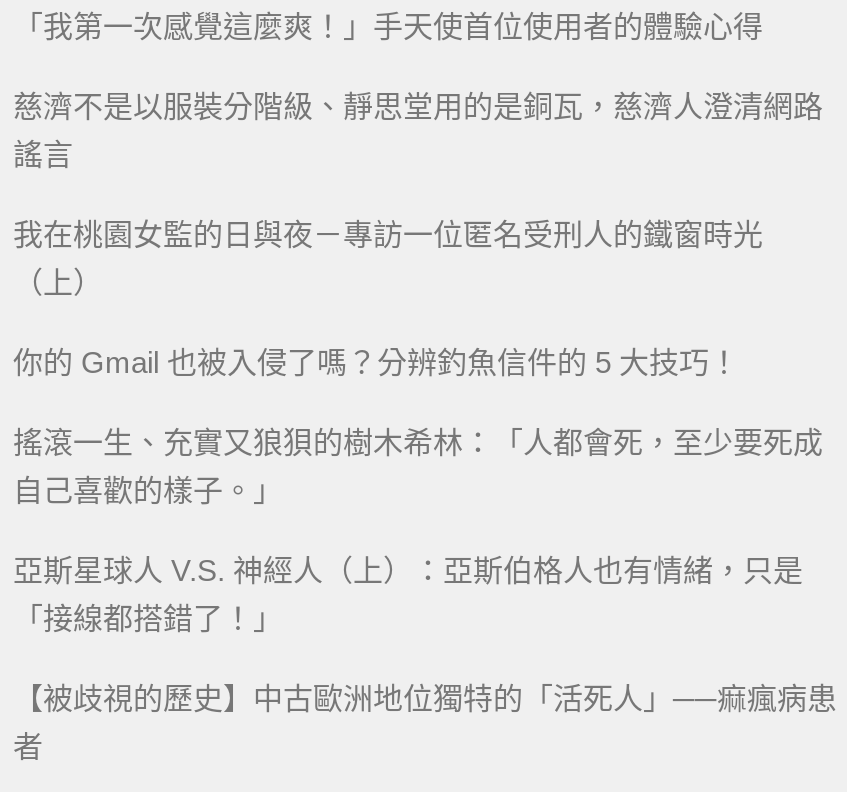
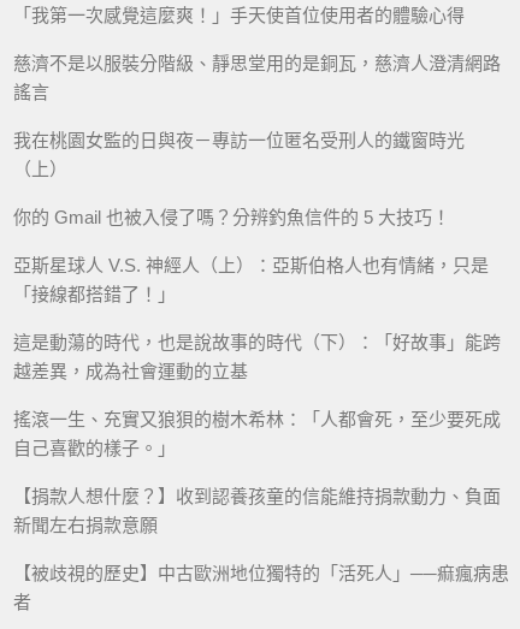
moved down: 搖滾一生、充實又狼狽的樹木希林：「人都會死，至少要死成 | 自己喜歡的樣子。」

moved up: 亞斯星球人 V.S. 神經人（上）：亞斯伯格人也有情緒，只是 | 「接線都搭錯了！」

+ 這是動蕩的時代，也是說故事的時代（下）：「好故事」能跨
+ 越差異，成為社會運動的立基
+ 【捐款人想什麼？】收到認養孩童的信能維持捐款動力、負面
+ 新聞左右捐款意願
